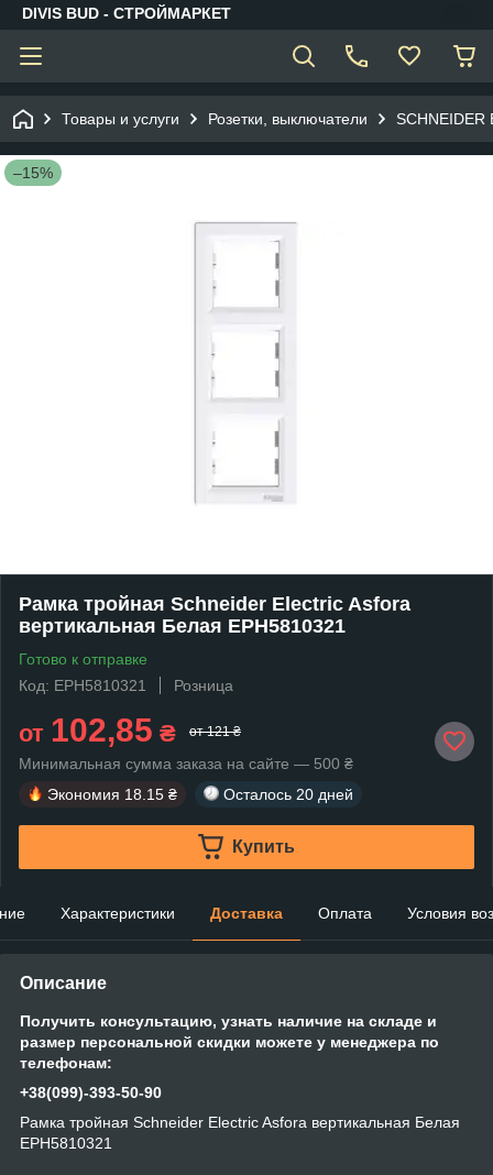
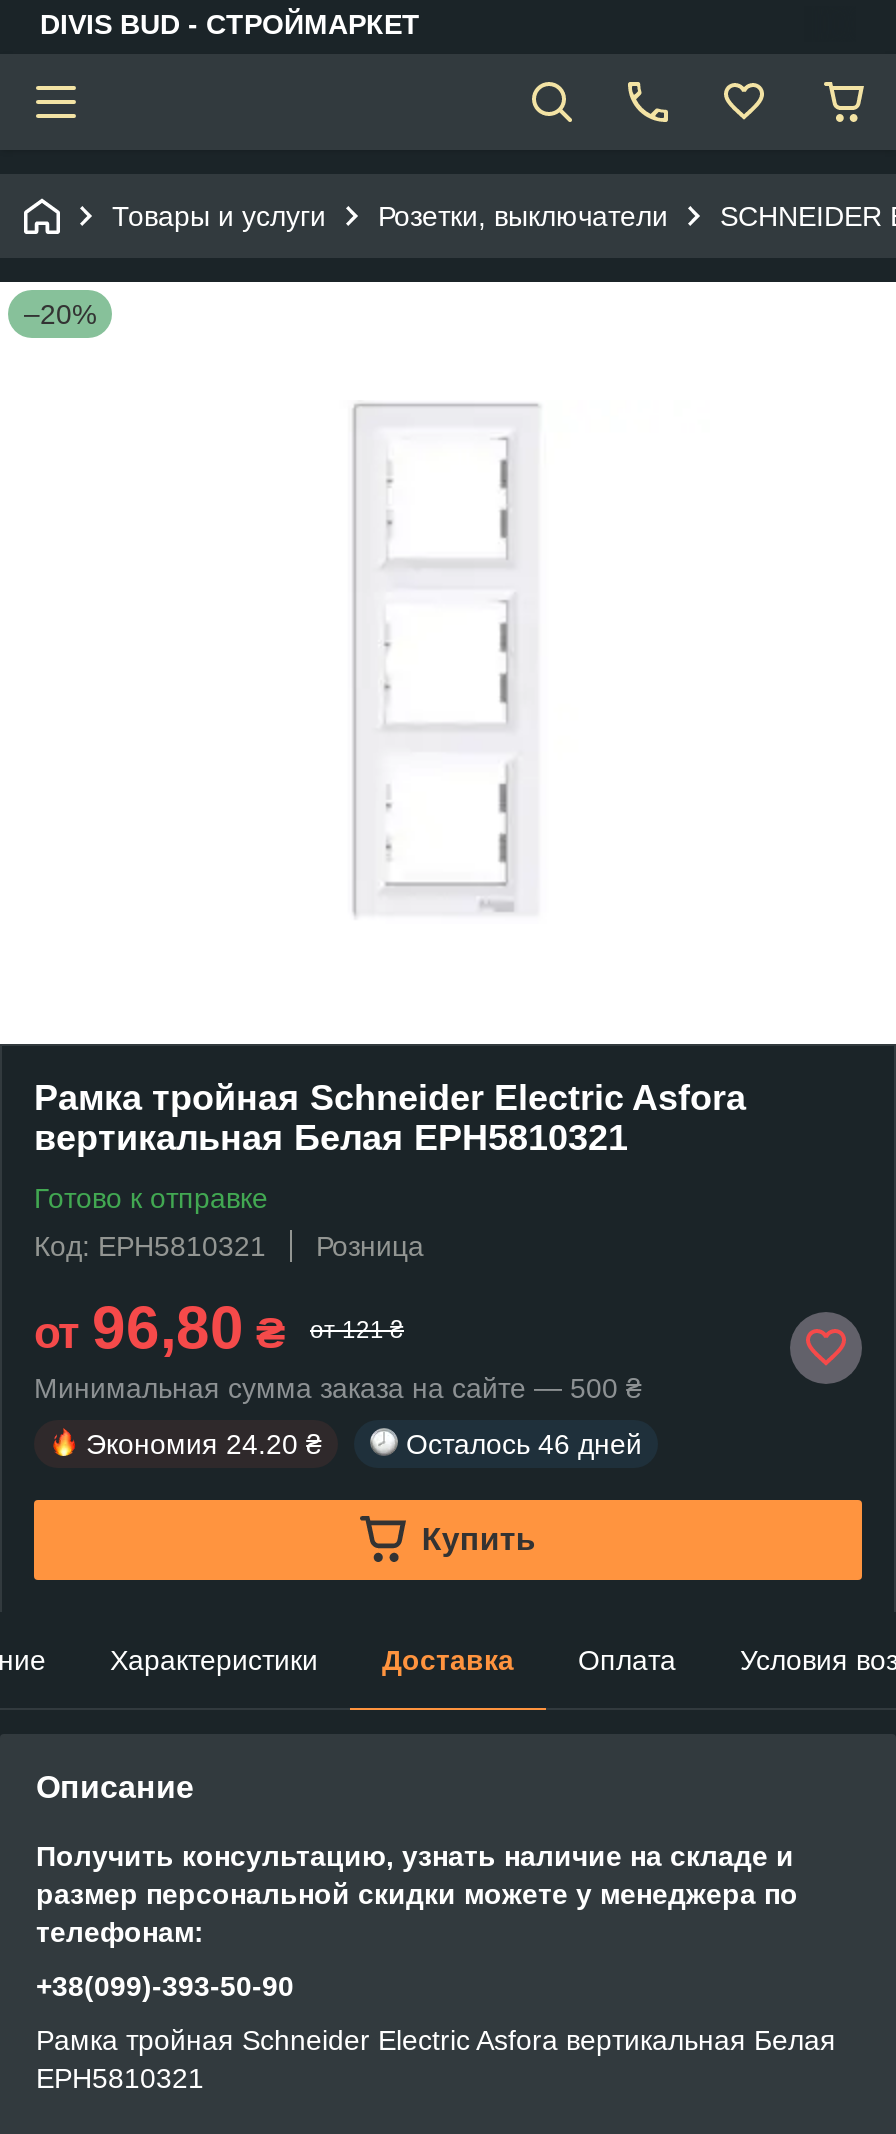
- –15%
+ –20%

- от 102,85 ₴
+ от 96,80 ₴

- Экономия 18.15 ₴
+ Экономия 24.20 ₴

- Осталось 20 дней
+ Осталось 46 дней
